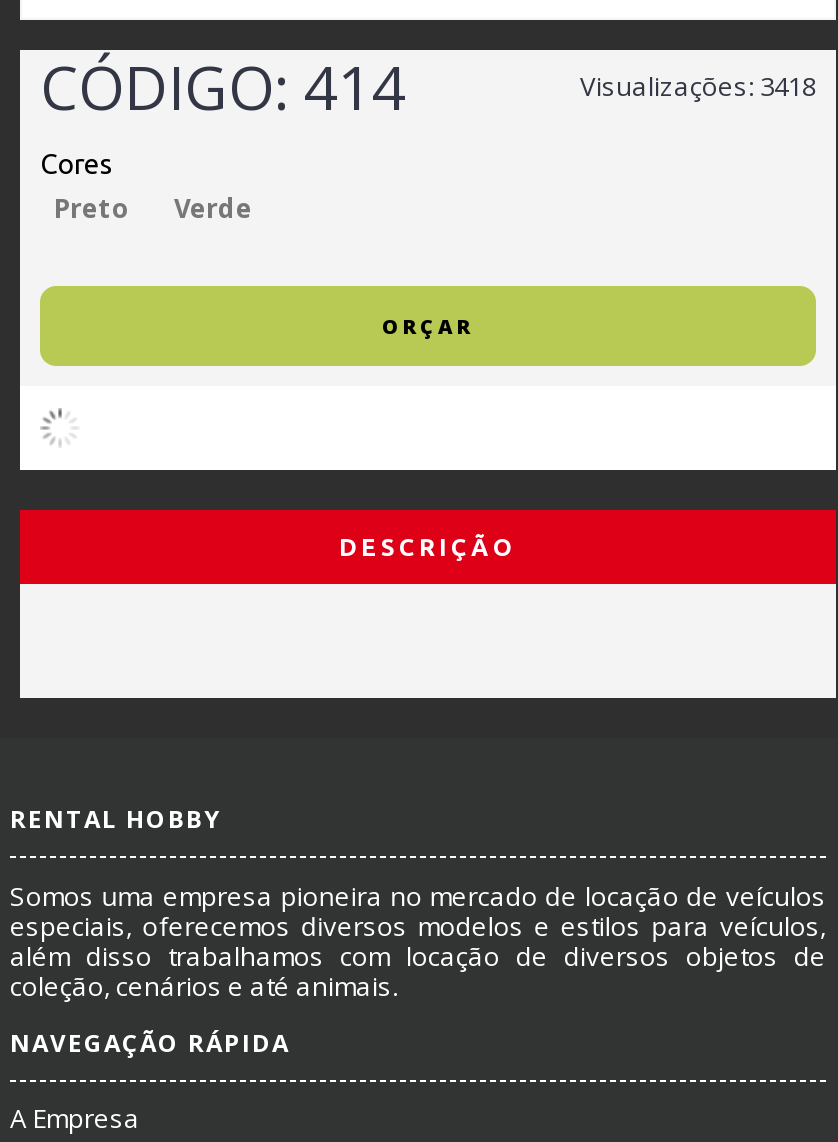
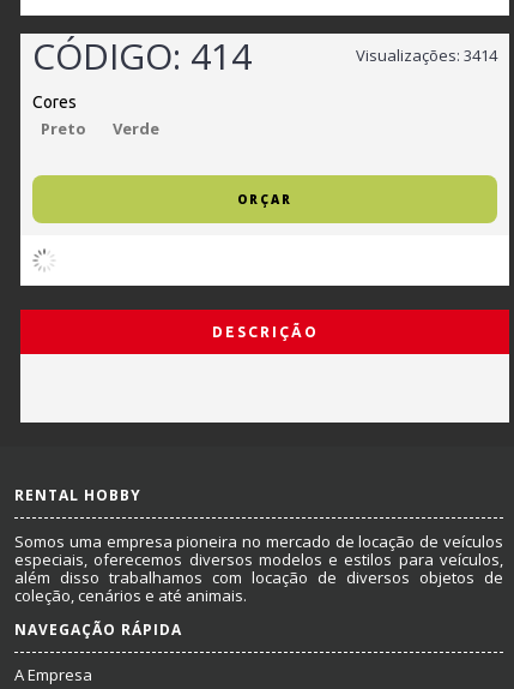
- Visualizações: 3418
+ Visualizações: 3414
